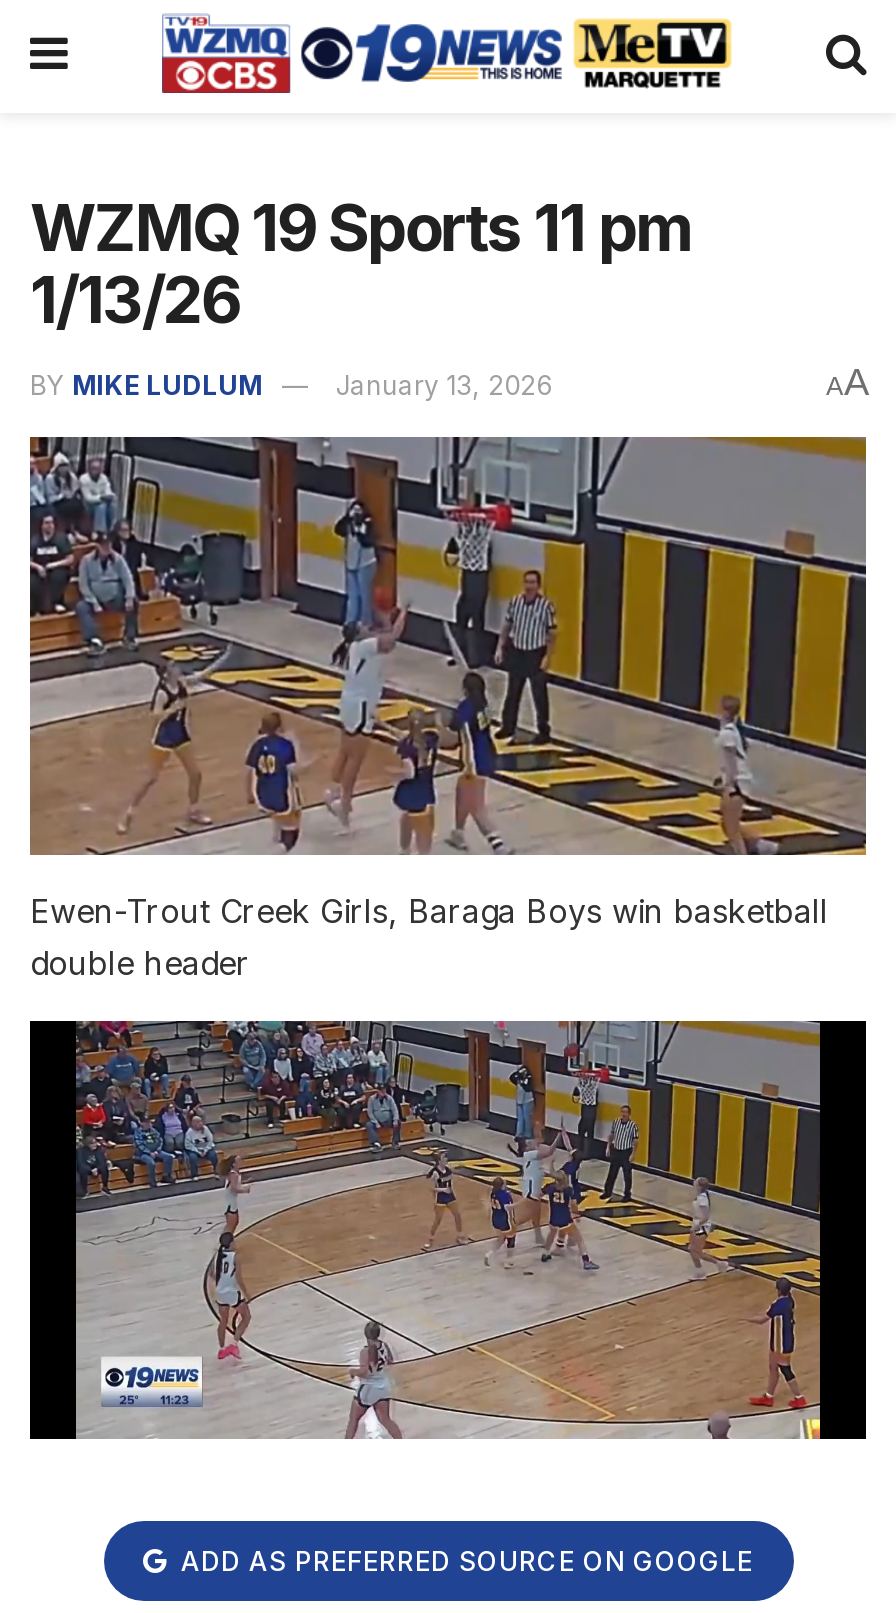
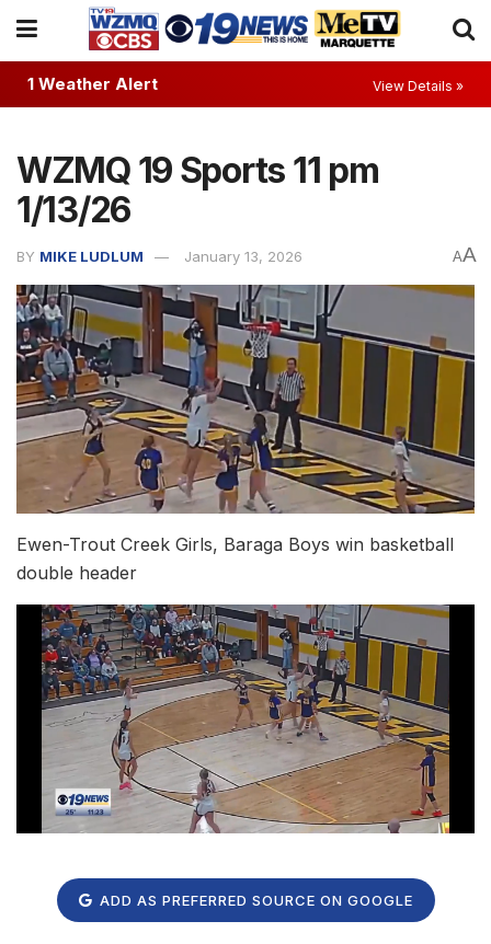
+ 1 Weather Alert
+ View Details »
